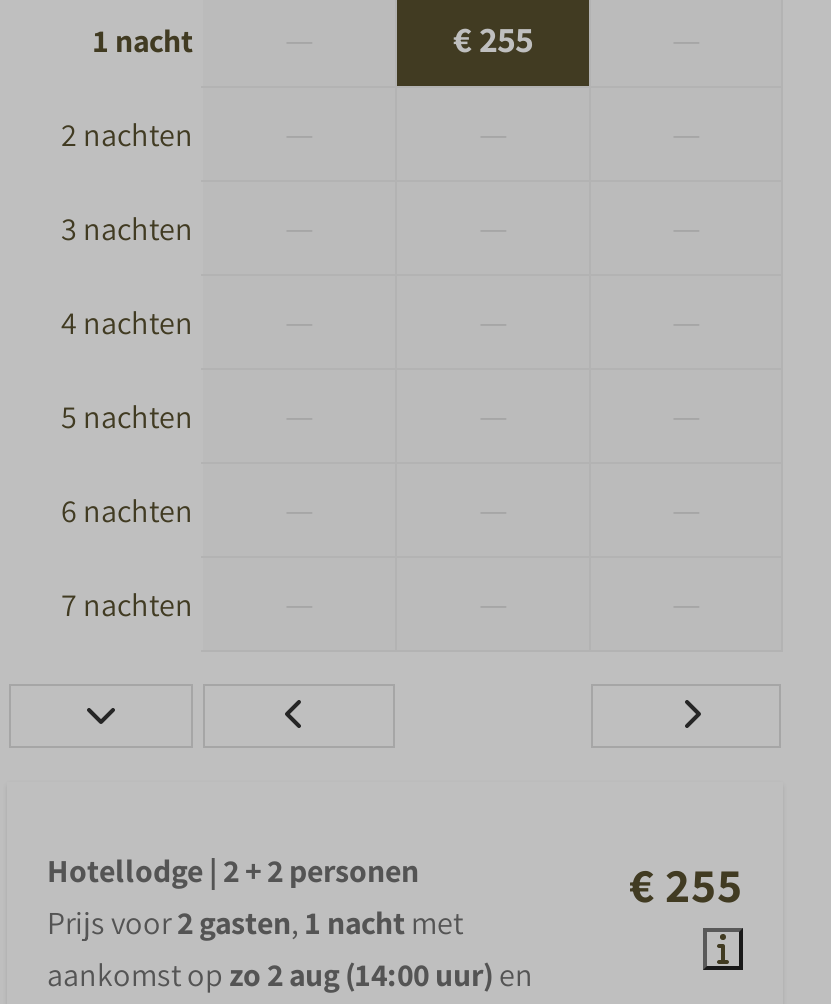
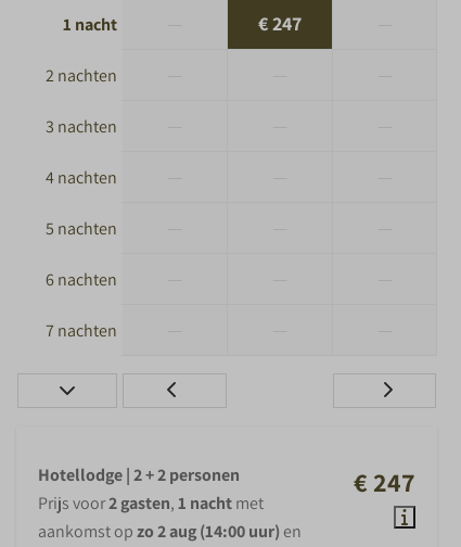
- € 255
+ € 247

- € 255
+ € 247
